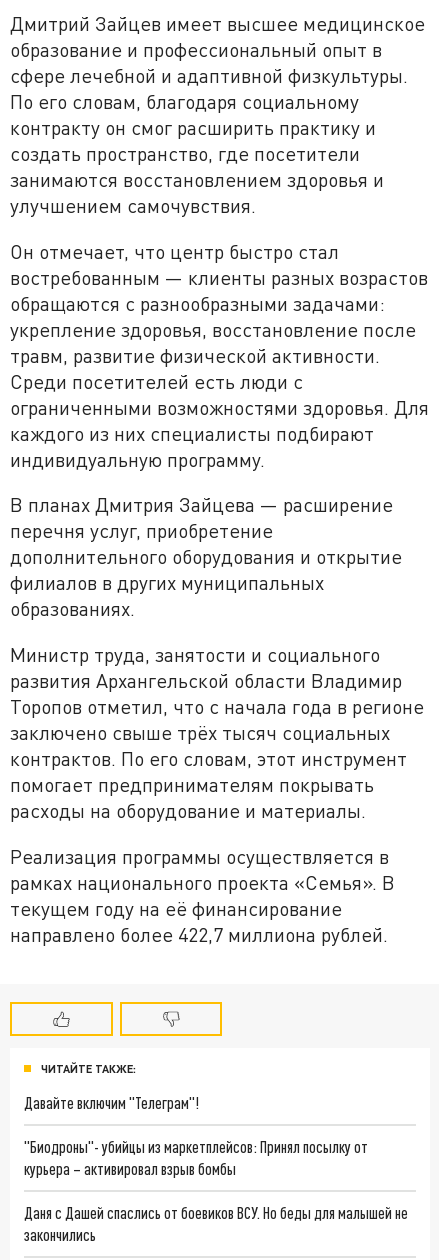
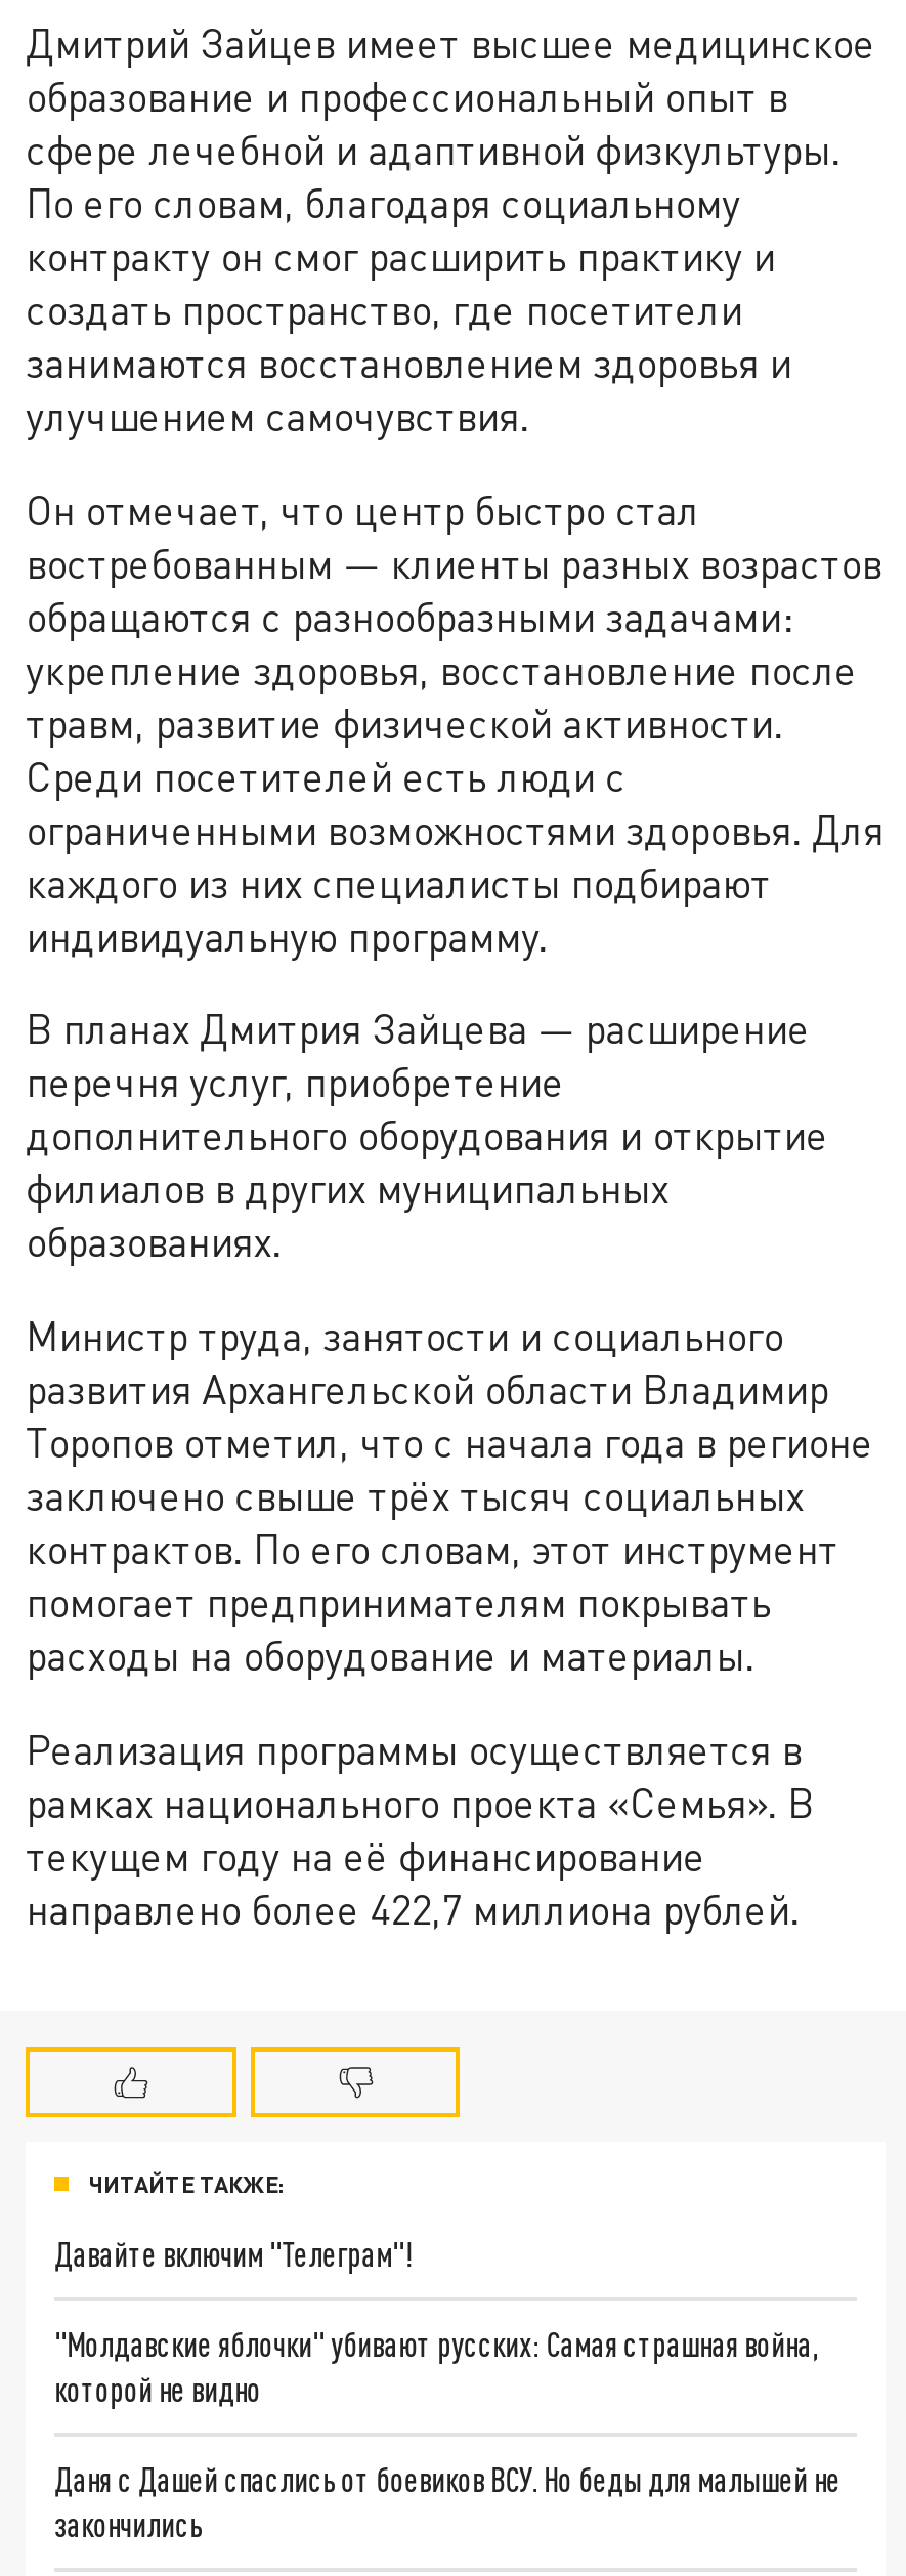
- "Биодроны"- убийцы из маркетплейсов: Принял посылку от
- курьера – активировал взрыв бомбы
+ "Молдавские яблочки" убивают русских: Самая страшная война,
+ которой не видно
